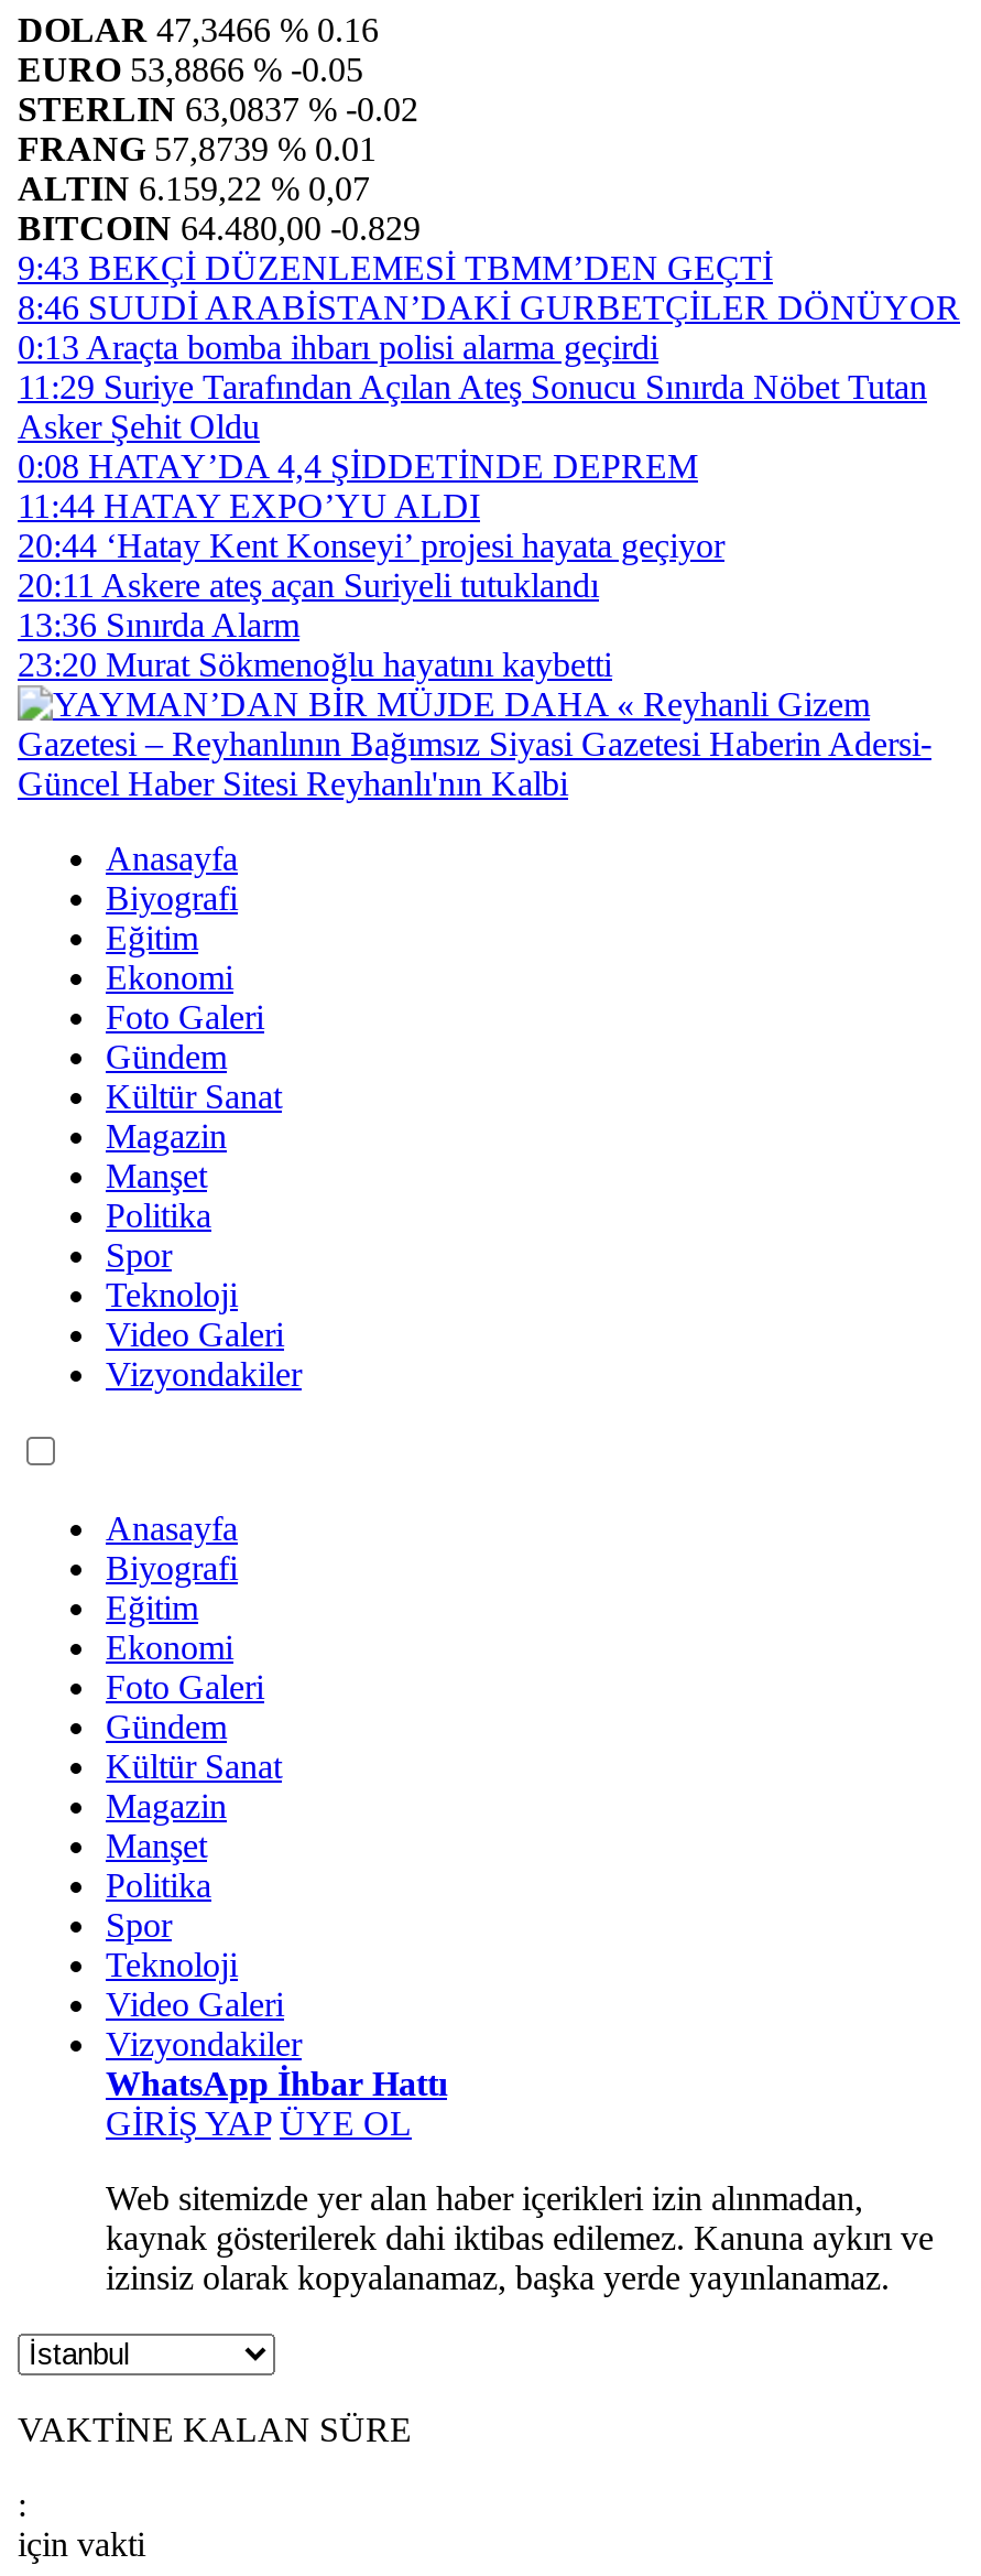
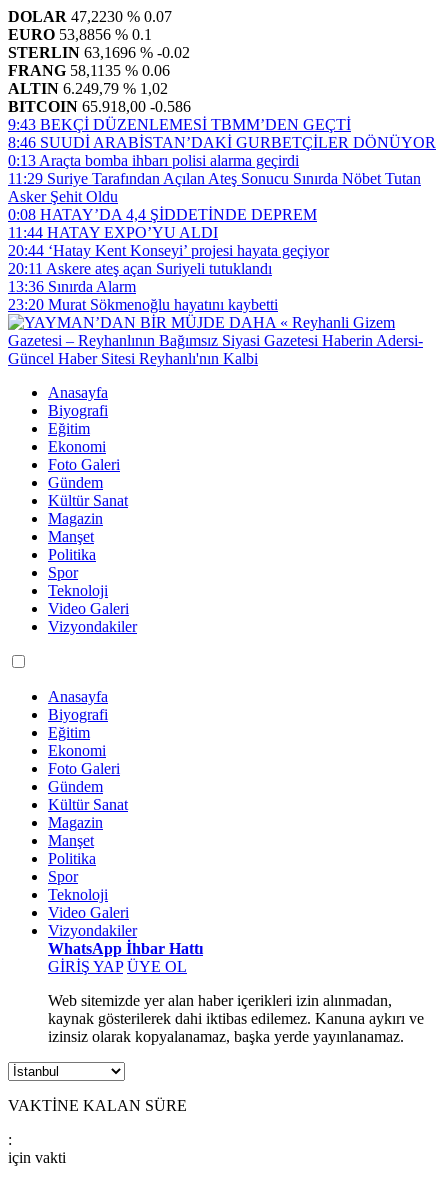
- DOLAR 47,3466 % 0.16
+ DOLAR 47,2230 % 0.07

- EURO 53,8866 % -0.05
+ EURO 53,8856 % 0.1

- STERLIN 63,0837 % -0.02
+ STERLIN 63,1696 % -0.02

- FRANG 57,8739 % 0.01
+ FRANG 58,1135 % 0.06

- ALTIN 6.159,22 % 0,07
+ ALTIN 6.249,79 % 1,02

- BITCOIN 64.480,00 -0.829
+ BITCOIN 65.918,00 -0.586
